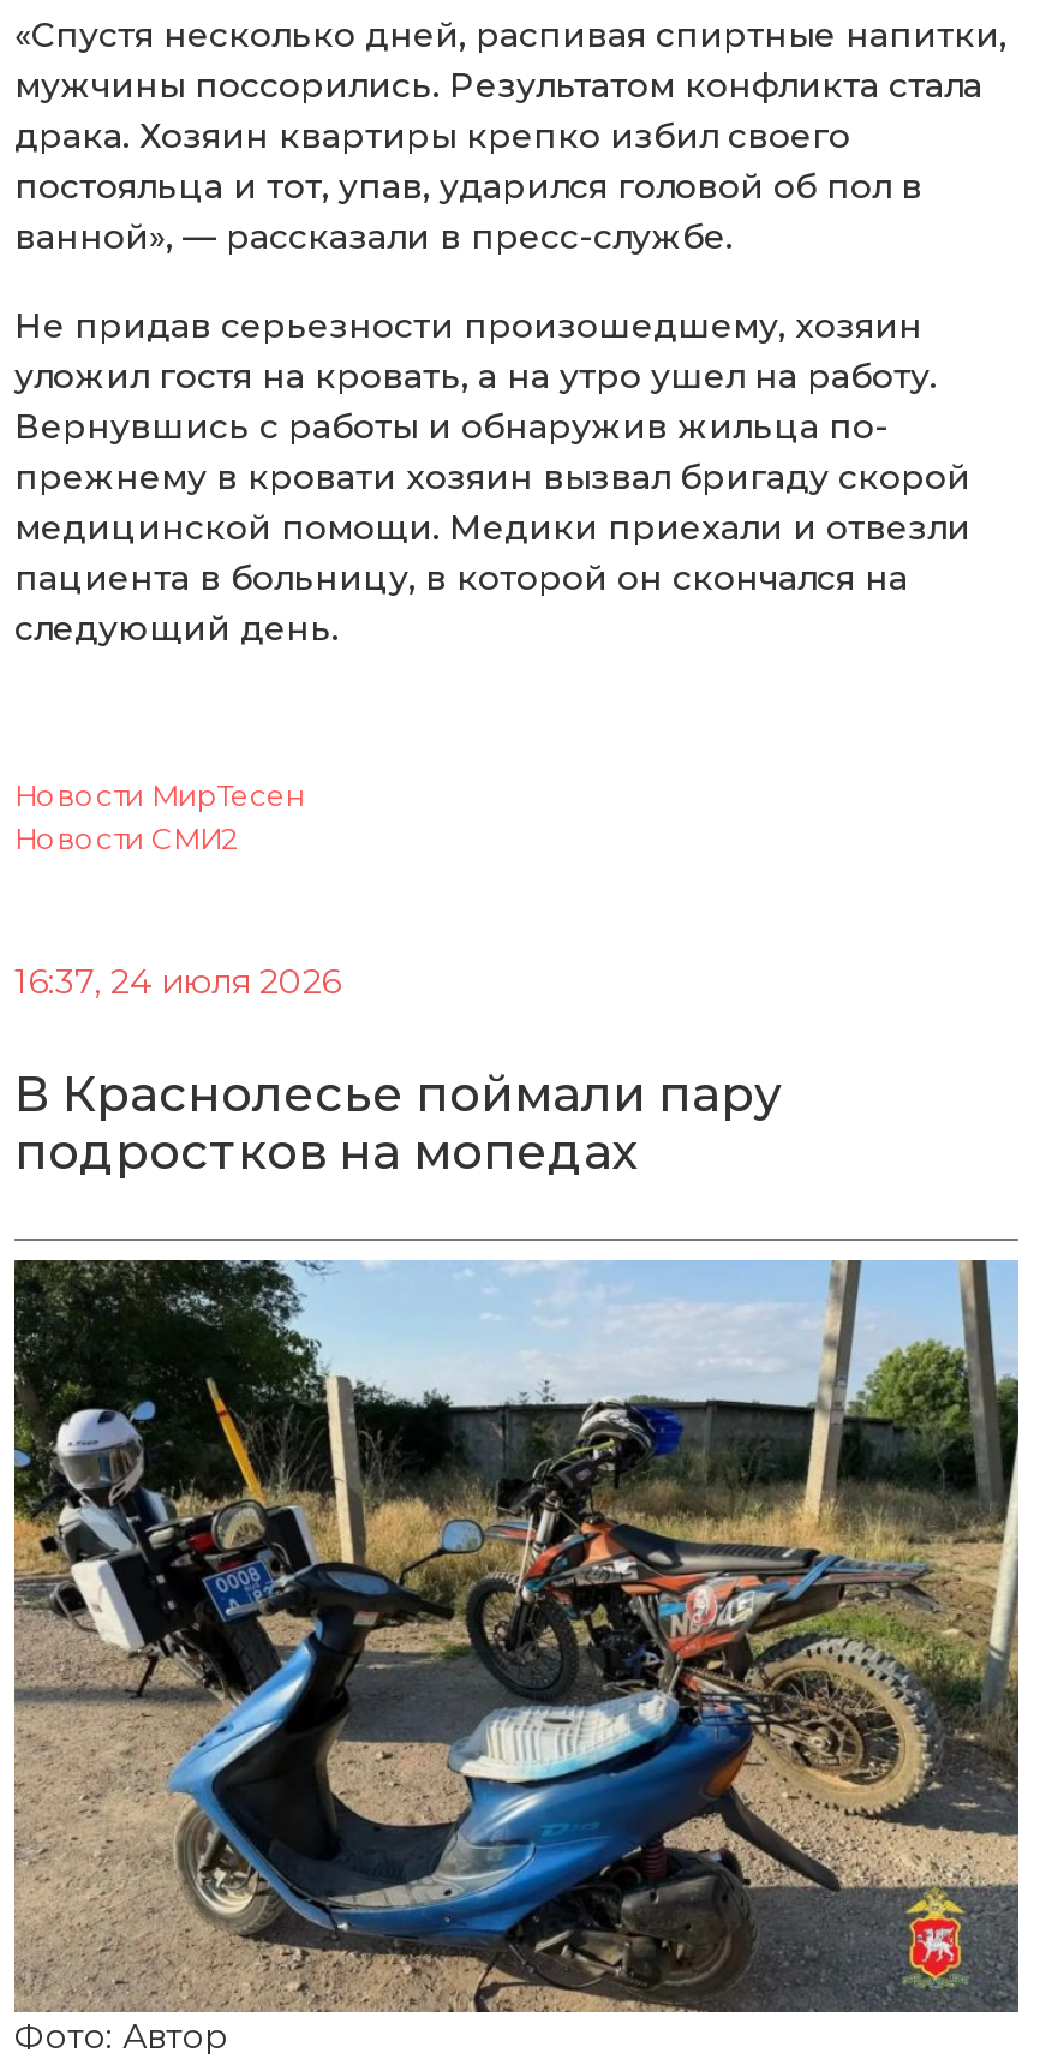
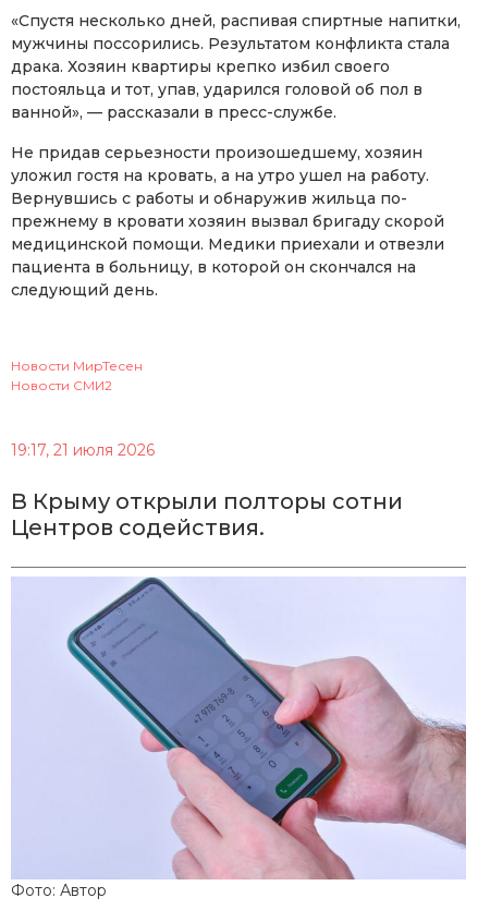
- 16:37, 24 июля 2026
+ 19:17, 21 июля 2026

- В Краснолесье поймали пару
- подростков на мопедах
+ В Крыму открыли полторы сотни
+ Центров содействия.

- [image]
+ [image]
